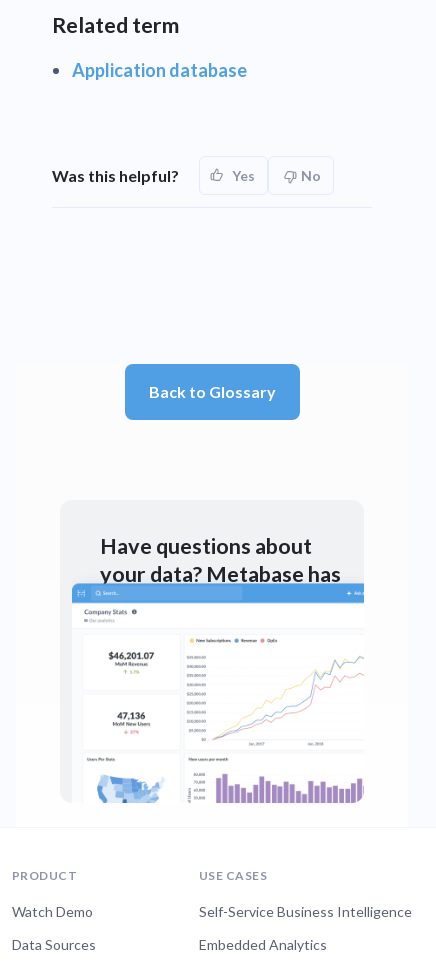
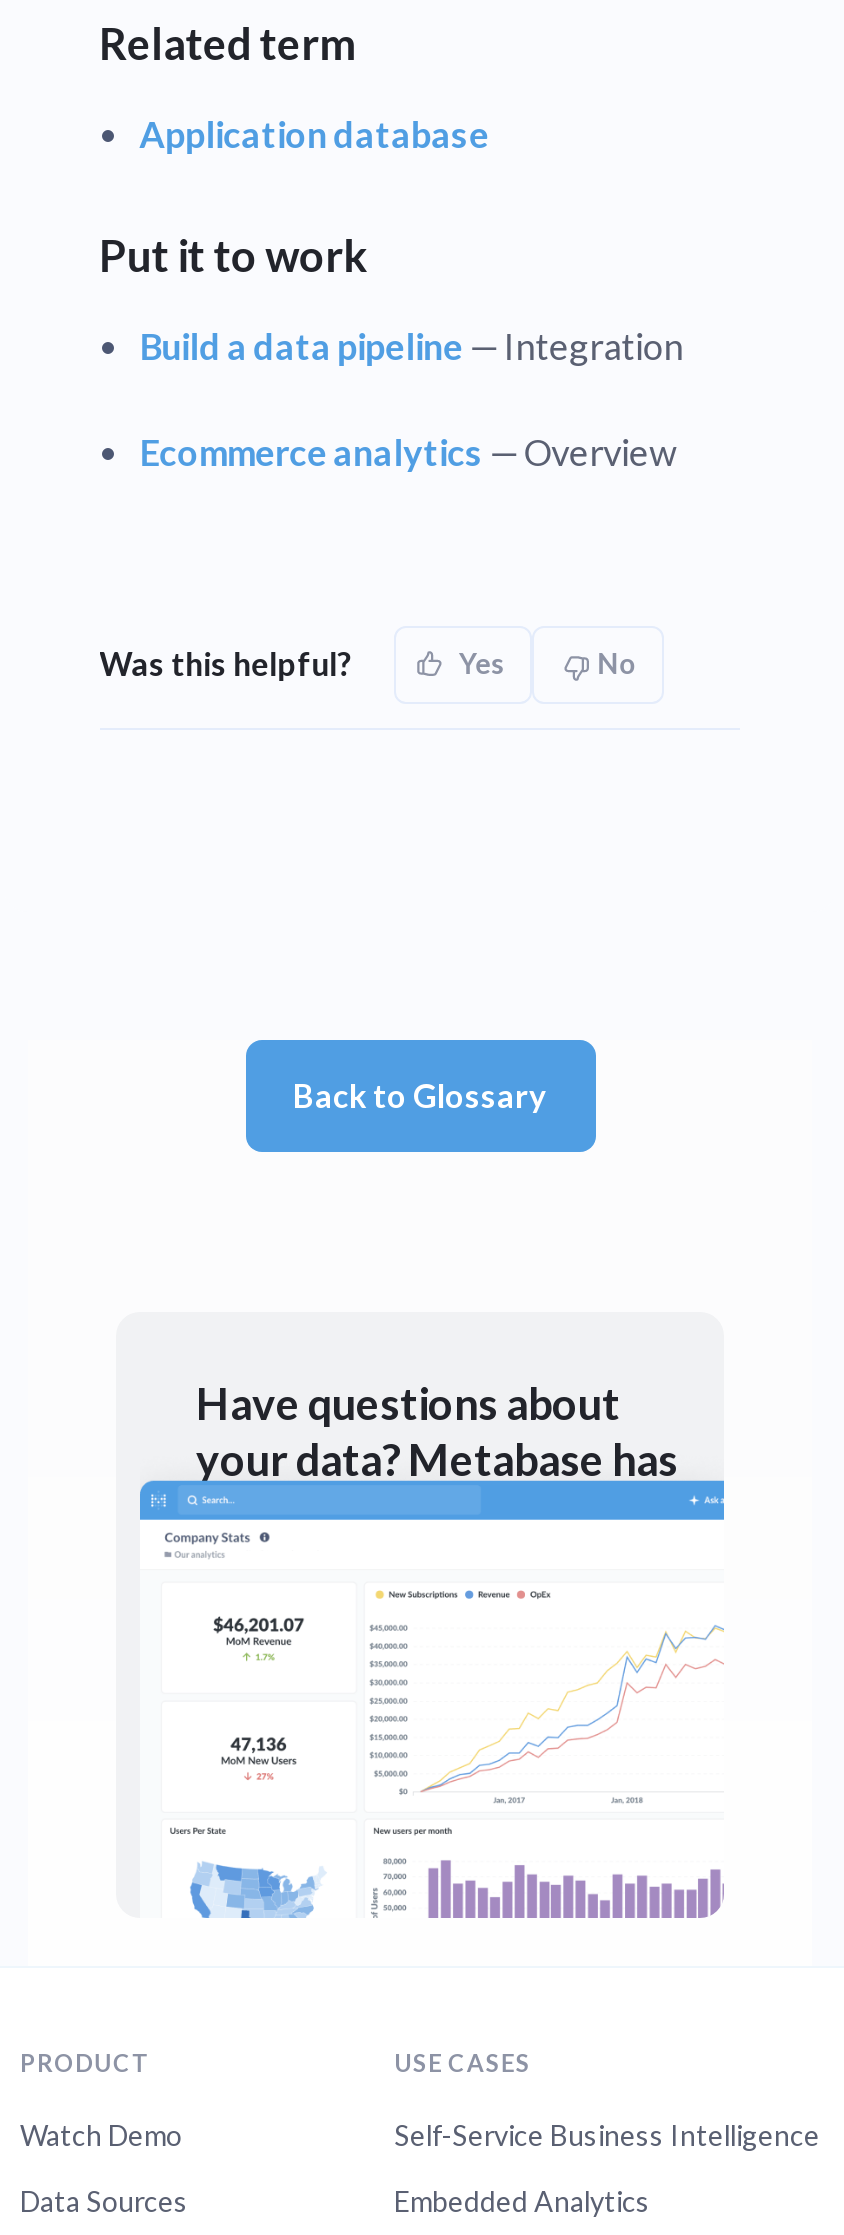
+ Put it to work
+ Build a data pipeline — Integration
+ Ecommerce analytics — Overview
